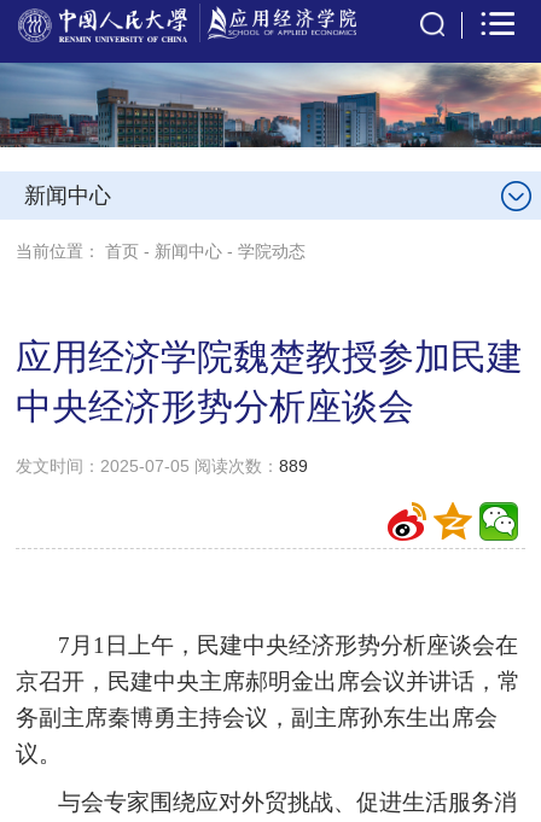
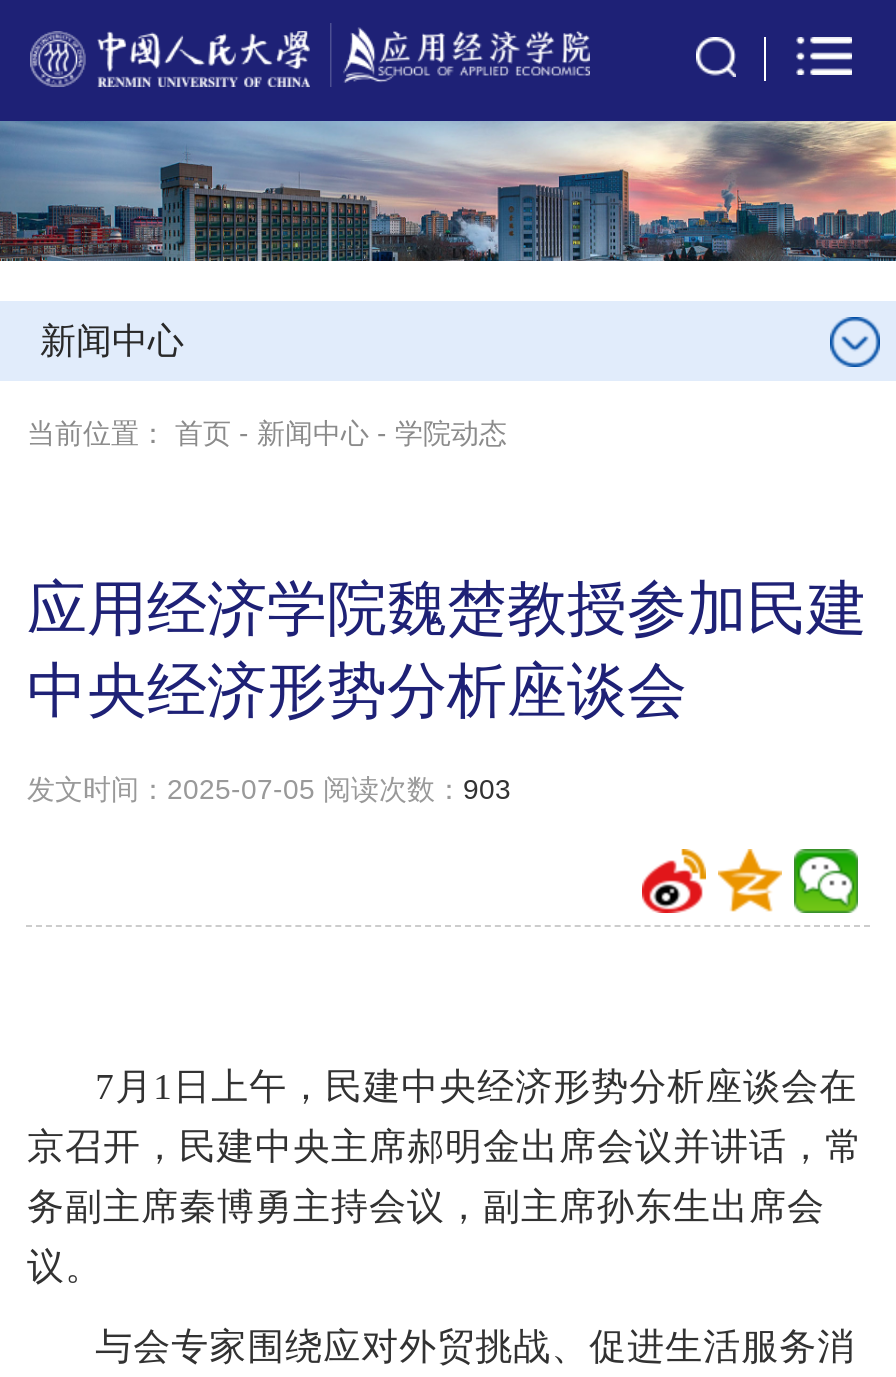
- 发文时间：2025-07-05 阅读次数：889
+ 发文时间：2025-07-05 阅读次数：903
